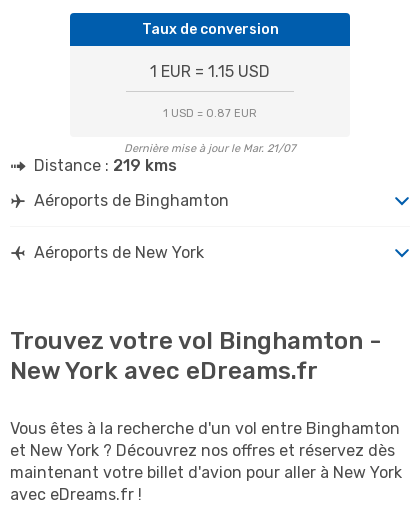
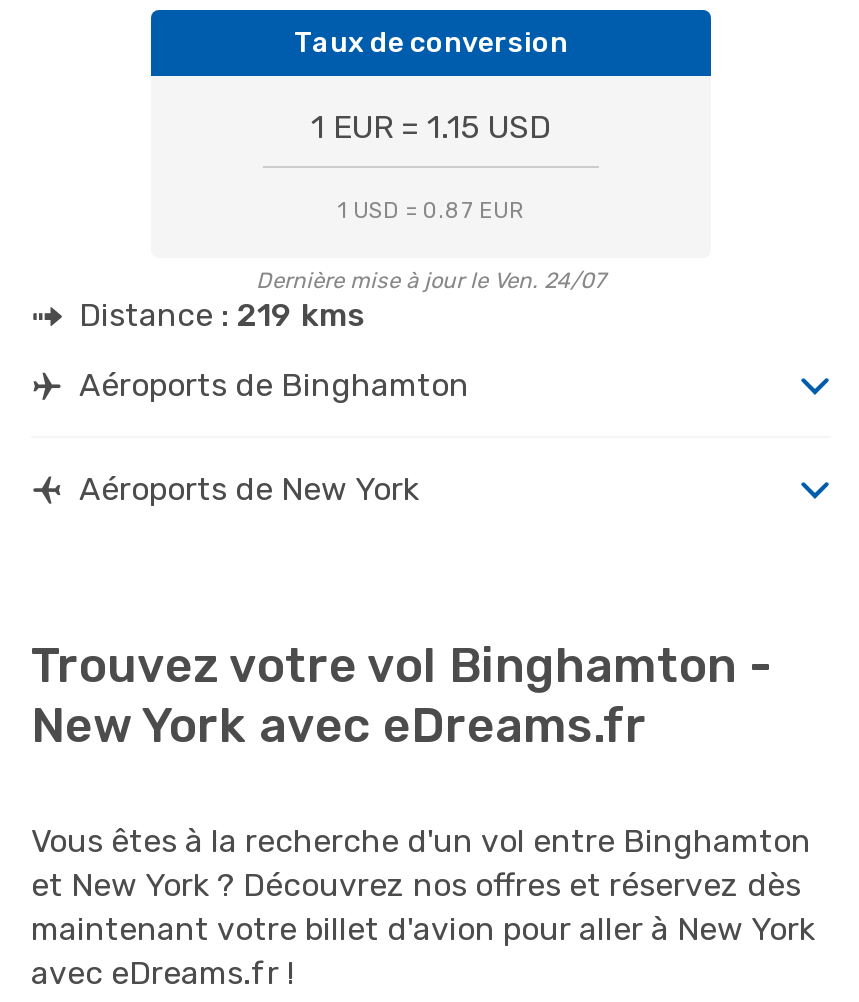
- Dernière mise à jour le Mar. 21/07
+ Dernière mise à jour le Ven. 24/07
